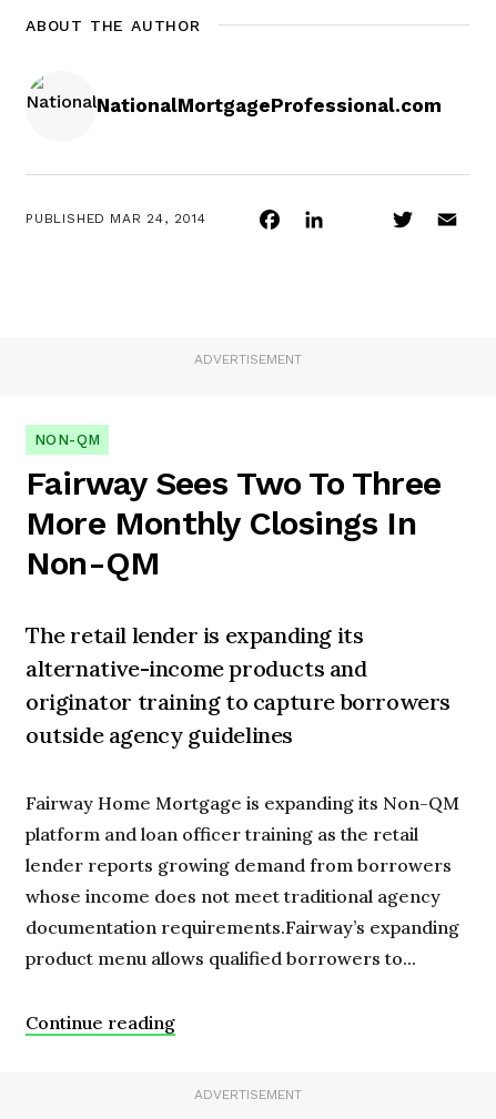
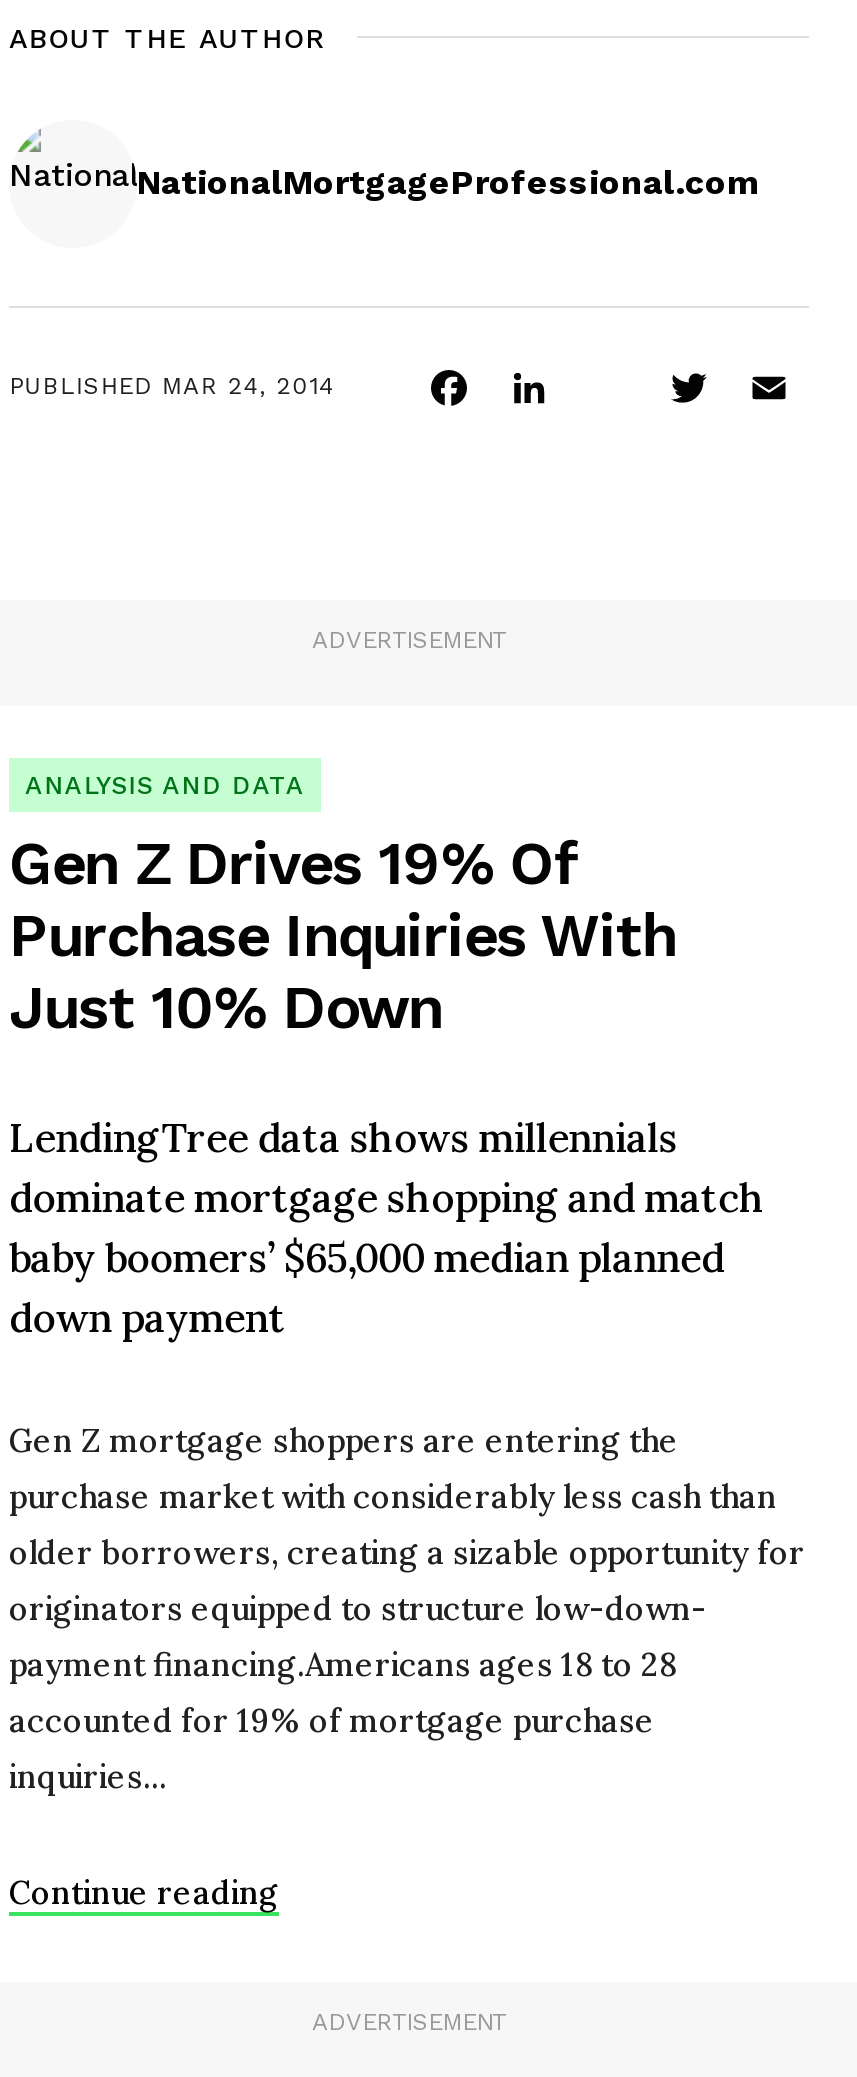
- NON-QM
- Fairway Sees Two To Three
- More Monthly Closings In
- Non-QM
+ ANALYSIS AND DATA
+ Gen Z Drives 19% Of
+ Purchase Inquiries With
+ Just 10% Down

- The retail lender is expanding its
- alternative-income products and
- originator training to capture borrowers
- outside agency guidelines
+ LendingTree data shows millennials
+ dominate mortgage shopping and match
+ baby boomers’ $65,000 median planned
+ down payment

- Fairway Home Mortgage is expanding its Non-QM
- platform and loan officer training as the retail
- lender reports growing demand from borrowers
- whose income does not meet traditional agency
- documentation requirements.Fairway’s expanding
- product menu allows qualified borrowers to...
+ Gen Z mortgage shoppers are entering the
+ purchase market with considerably less cash than
+ older borrowers, creating a sizable opportunity for
+ originators equipped to structure low-down-
+ payment financing.Americans ages 18 to 28
+ accounted for 19% of mortgage purchase
+ inquiries...
